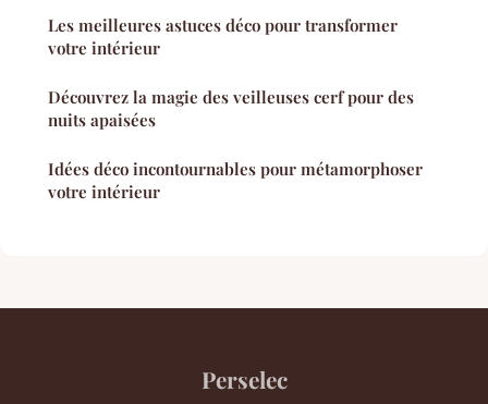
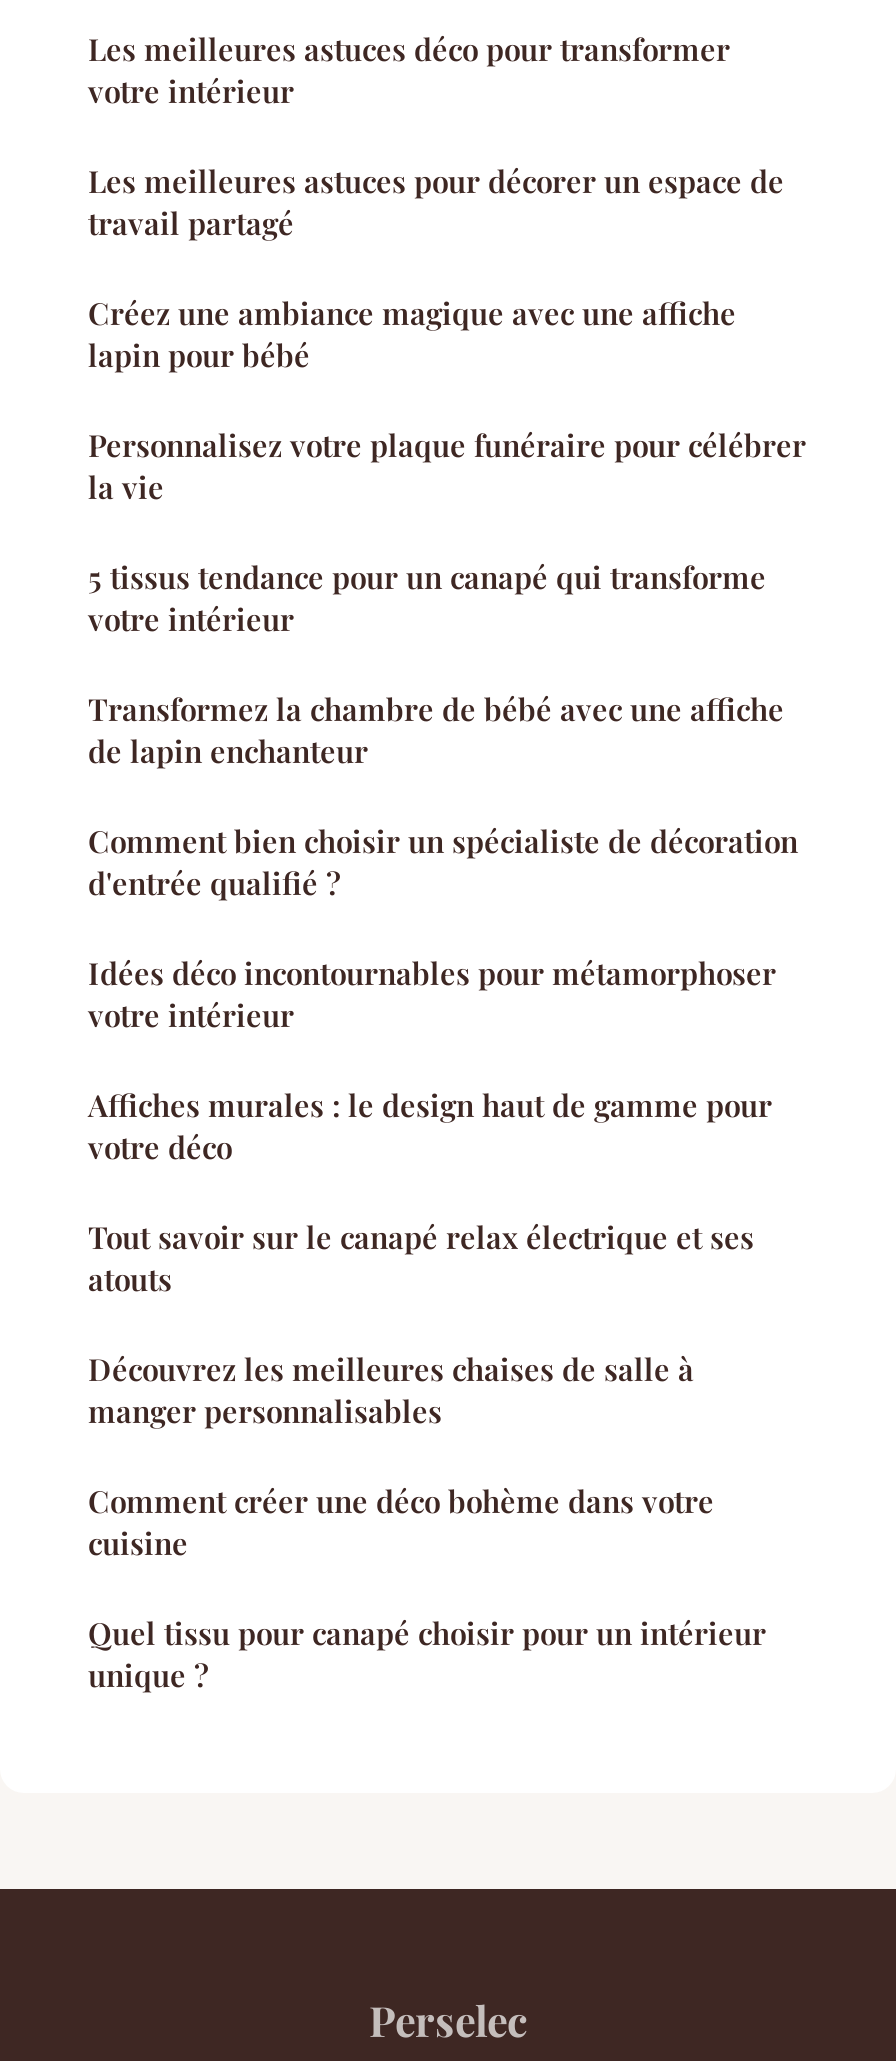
- Découvrez la magie des veilleuses cerf pour des
- nuits apaisées
+ Les meilleures astuces pour décorer un espace de
+ travail partagé
+ Créez une ambiance magique avec une affiche
+ lapin pour bébé
+ Personnalisez votre plaque funéraire pour célébrer
+ la vie
+ 5 tissus tendance pour un canapé qui transforme
+ votre intérieur
+ Transformez la chambre de bébé avec une affiche
+ de lapin enchanteur
+ Comment bien choisir un spécialiste de décoration
+ d'entrée qualifié ?

+ Affiches murales : le design haut de gamme pour
+ votre déco
+ Tout savoir sur le canapé relax électrique et ses
+ atouts
+ Découvrez les meilleures chaises de salle à
+ manger personnalisables
+ Comment créer une déco bohème dans votre
+ cuisine
+ Quel tissu pour canapé choisir pour un intérieur
+ unique ?
